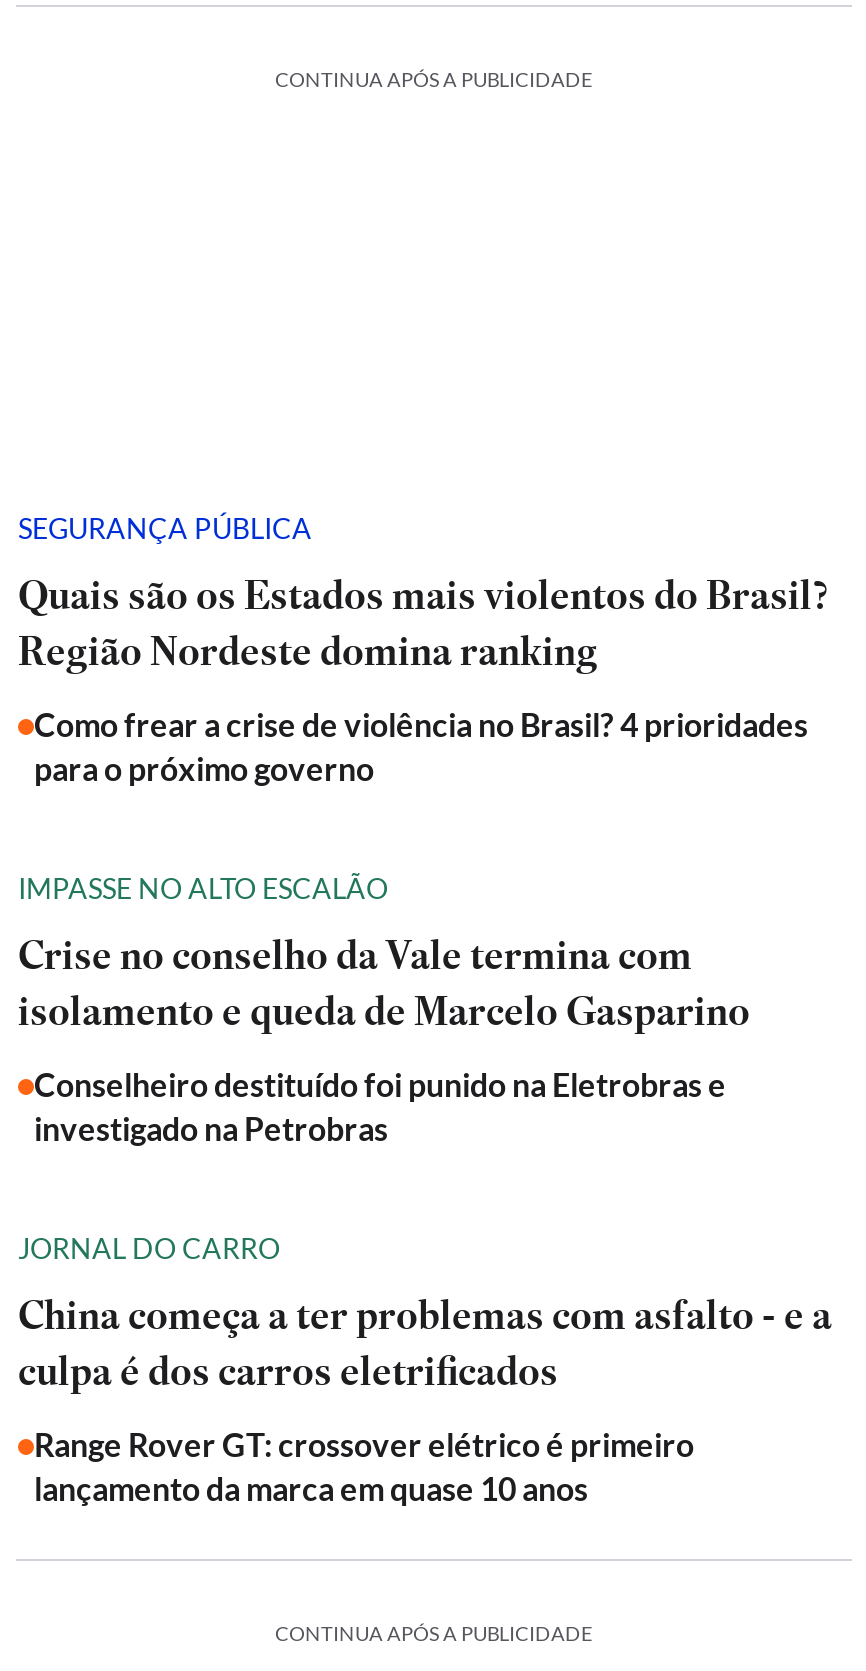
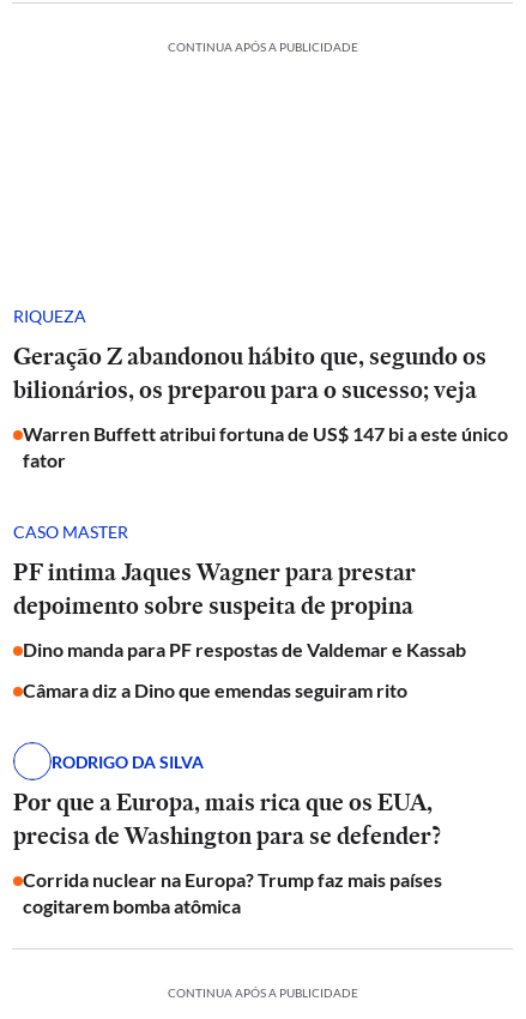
- SEGURANÇA PÚBLICA
- Quais são os Estados mais violentos do Brasil?
- Região Nordeste domina ranking
- Como frear a crise de violência no Brasil? 4 prioridades
- para o próximo governo
- IMPASSE NO ALTO ESCALÃO
- Crise no conselho da Vale termina com
- isolamento e queda de Marcelo Gasparino
- Conselheiro destituído foi punido na Eletrobras e
- investigado na Petrobras
- JORNAL DO CARRO
- China começa a ter problemas com asfalto - e a
- culpa é dos carros eletrificados
- Range Rover GT: crossover elétrico é primeiro
- lançamento da marca em quase 10 anos
+ RIQUEZA
+ Geração Z abandonou hábito que, segundo os
+ bilionários, os preparou para o sucesso; veja
+ Warren Buffett atribui fortuna de US$ 147 bi a este único
+ fator
+ CASO MASTER
+ PF intima Jaques Wagner para prestar
+ depoimento sobre suspeita de propina
+ Dino manda para PF respostas de Valdemar e Kassab
+ Câmara diz a Dino que emendas seguiram rito
+ RODRIGO DA SILVA
+ Por que a Europa, mais rica que os EUA,
+ precisa de Washington para se defender?
+ Corrida nuclear na Europa? Trump faz mais países
+ cogitarem bomba atômica
